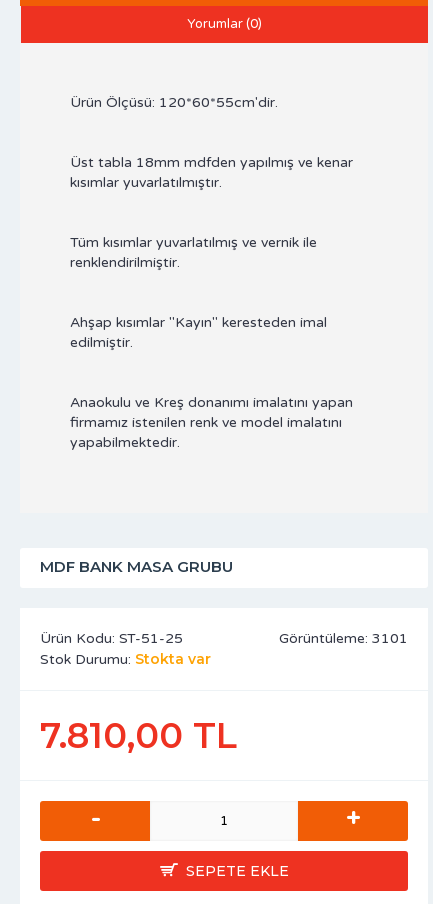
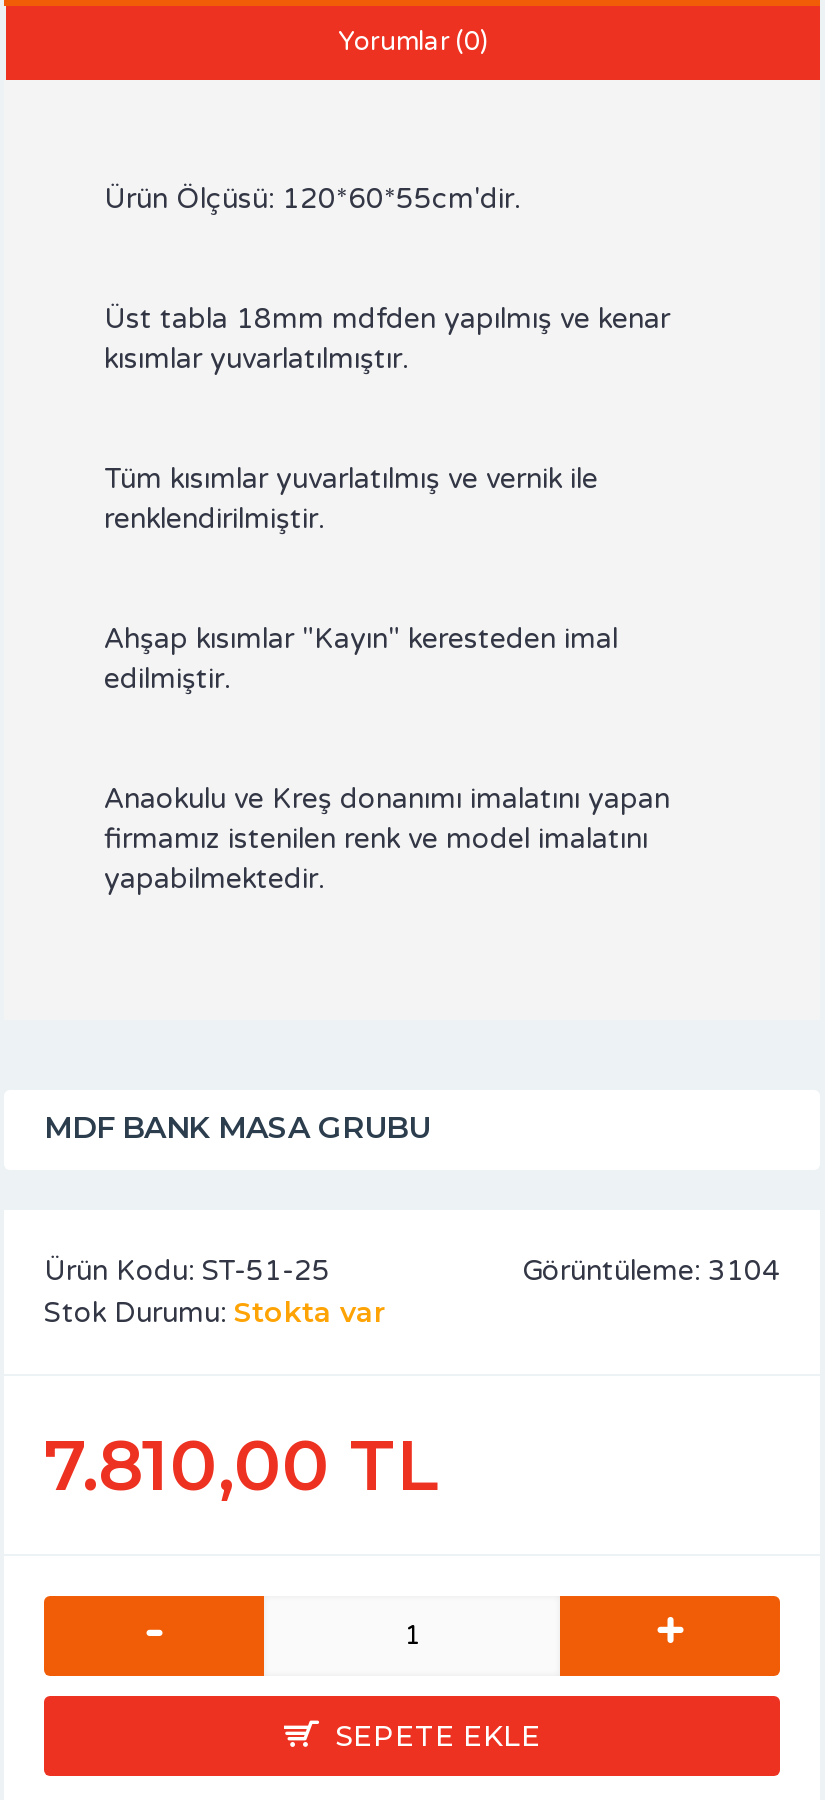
- Görüntüleme: 3101
+ Görüntüleme: 3104
